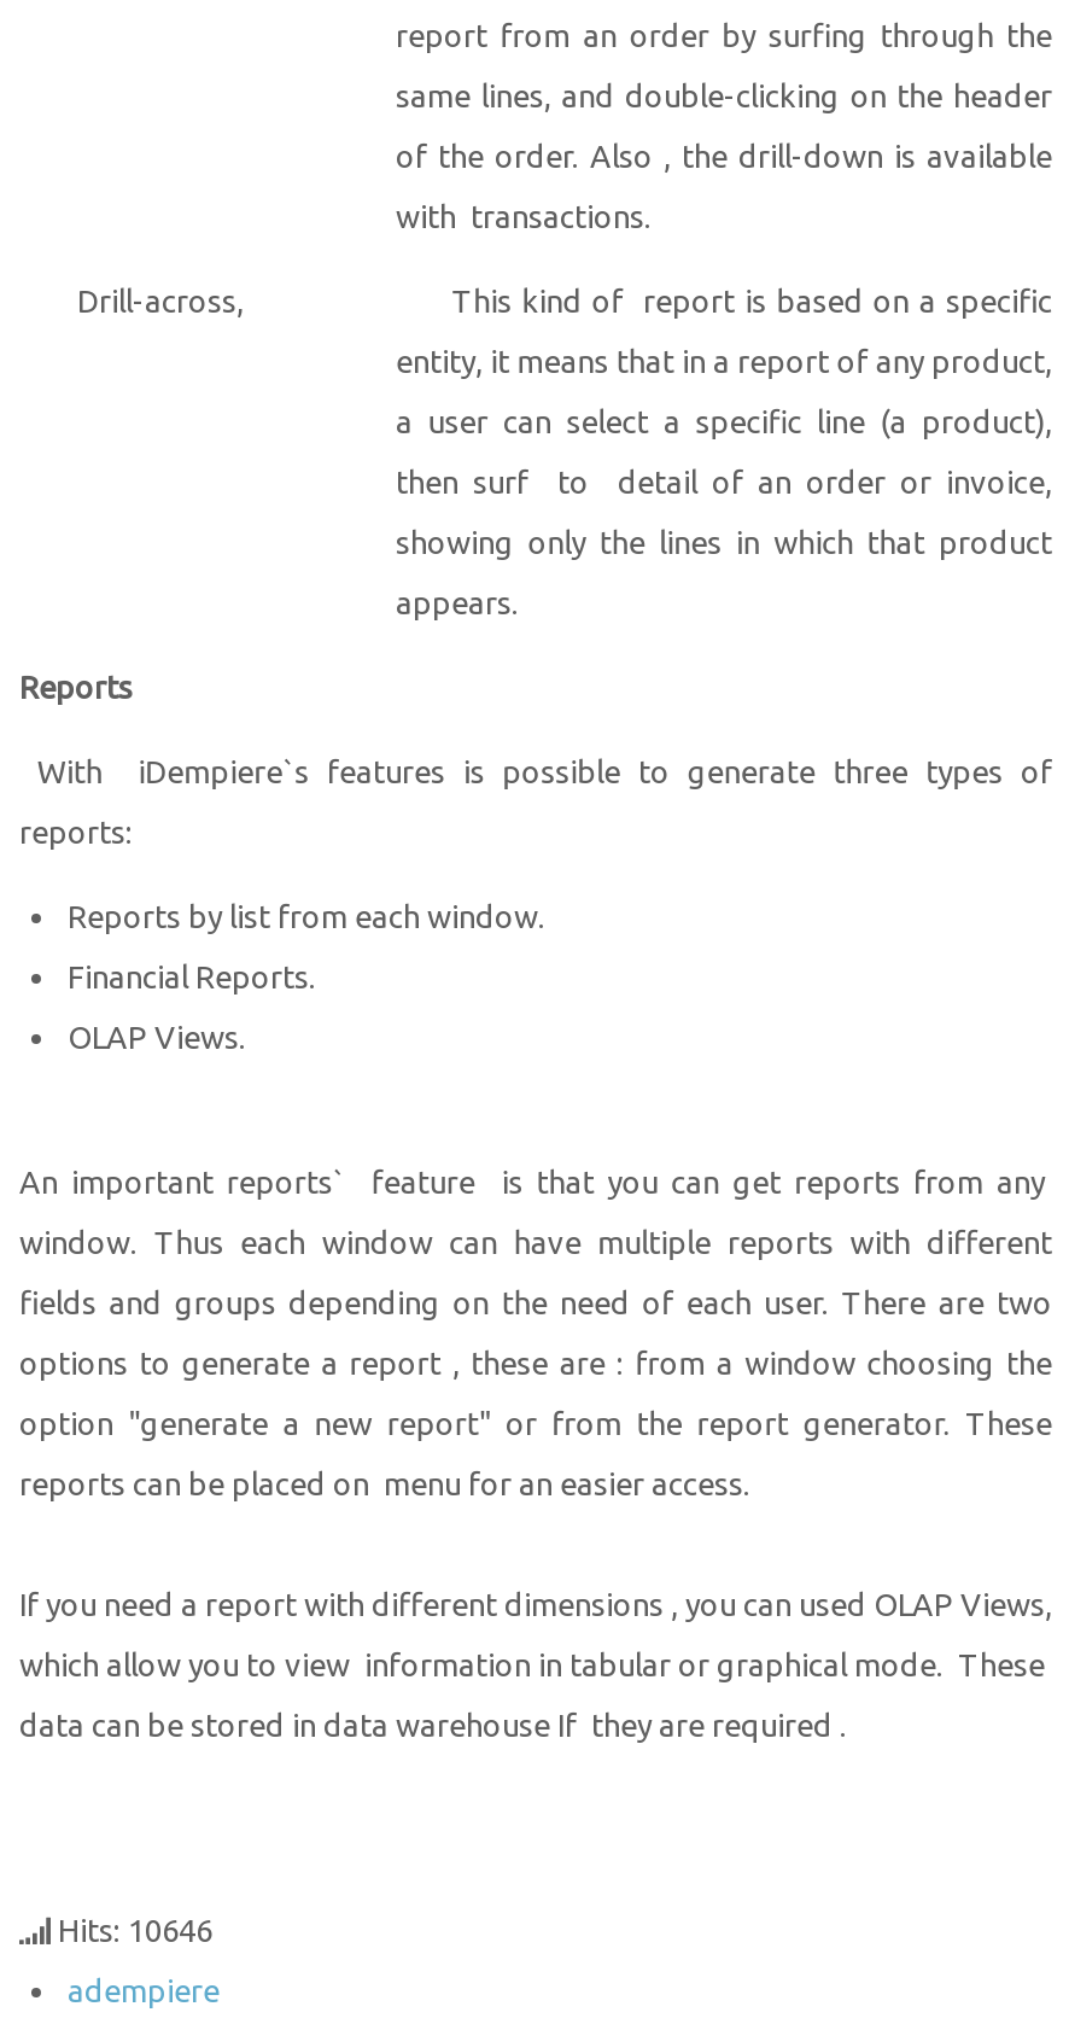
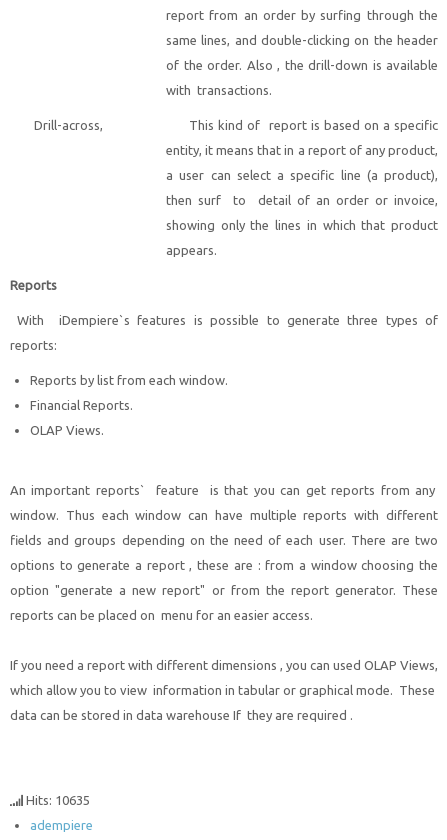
- Hits: 10646
+ Hits: 10635
